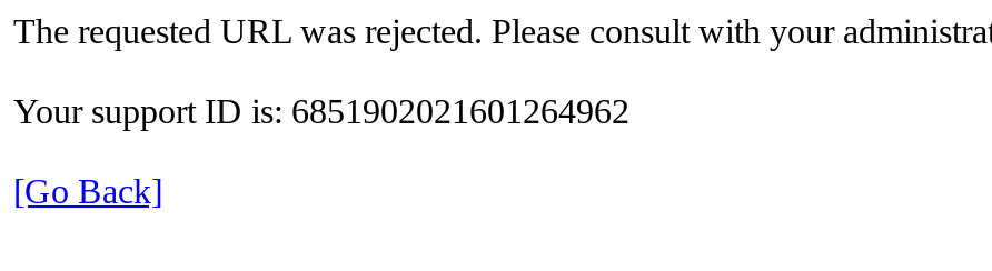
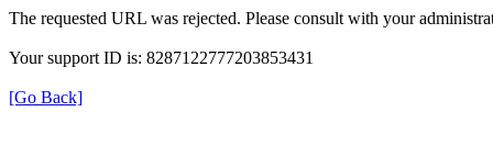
- Your support ID is: 6851902021601264962
+ Your support ID is: 8287122777203853431
